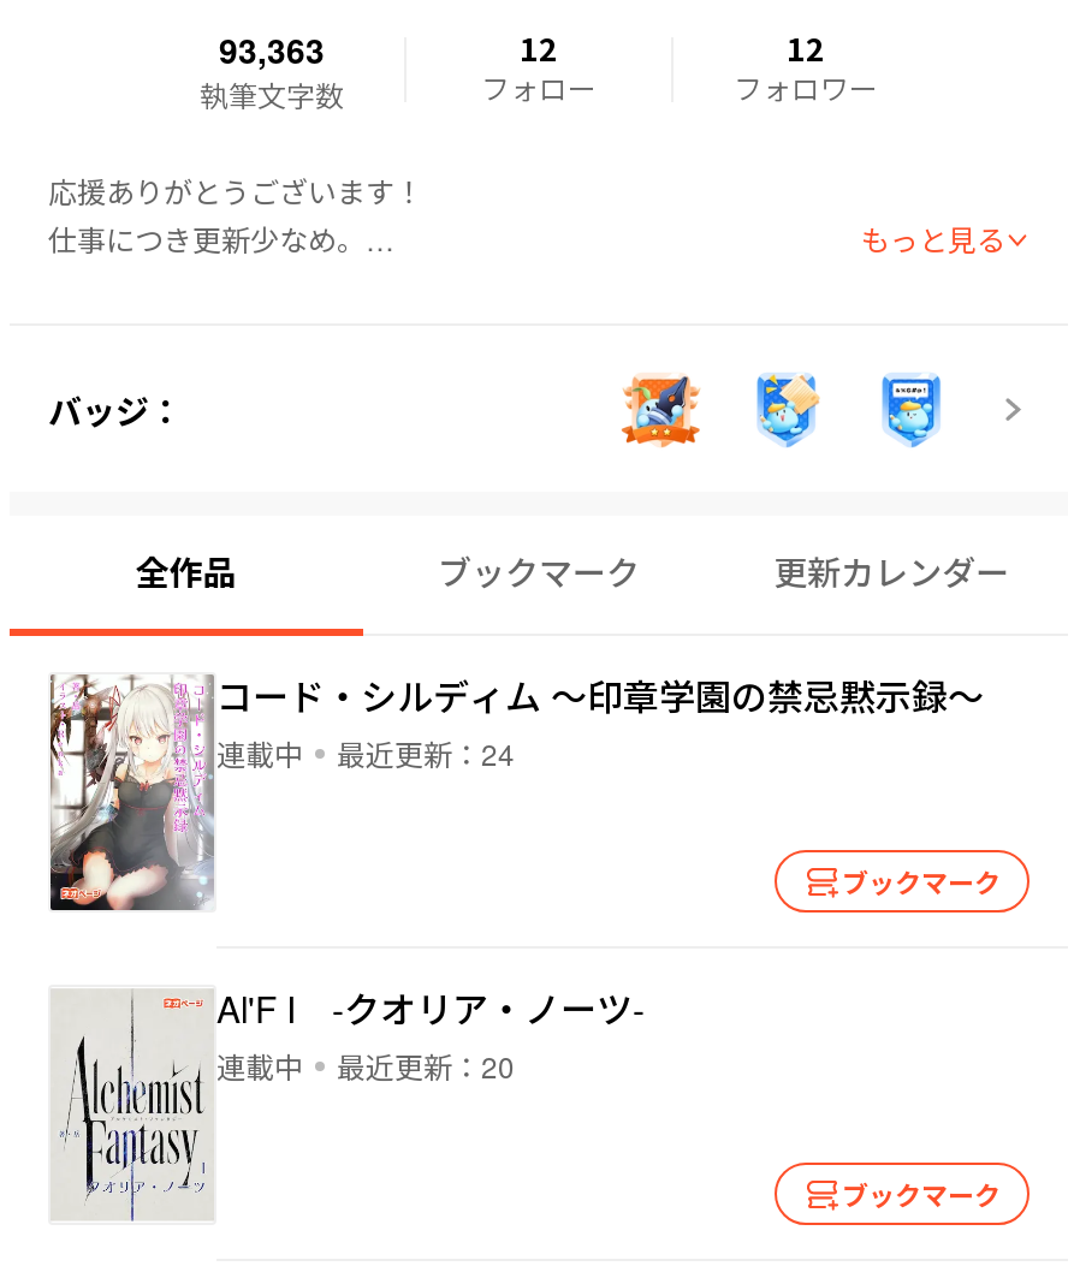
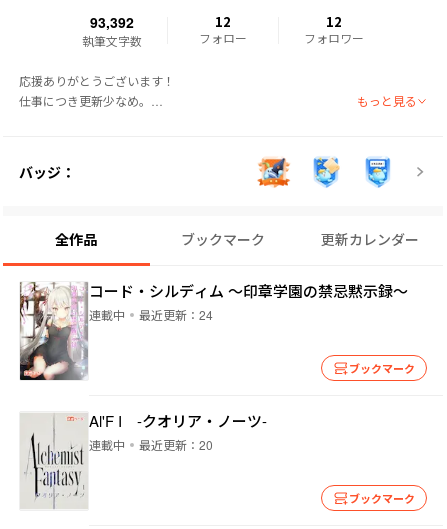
- 93,363
+ 93,392
